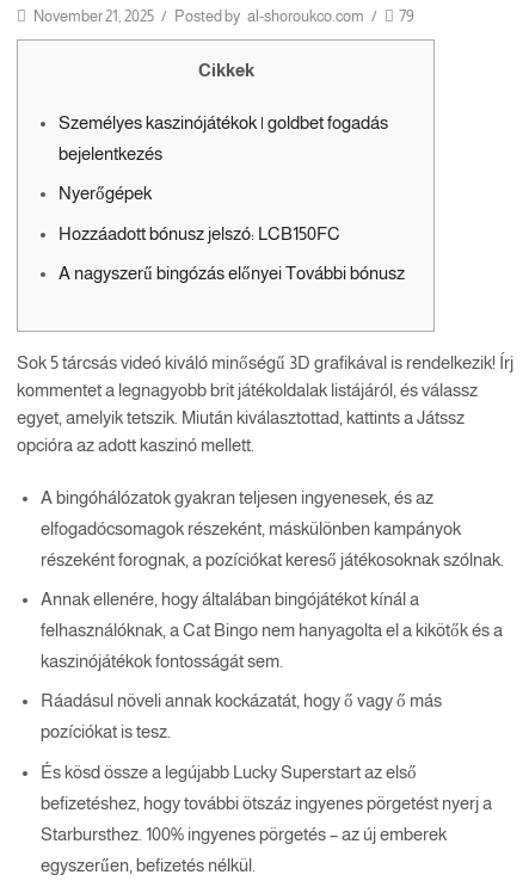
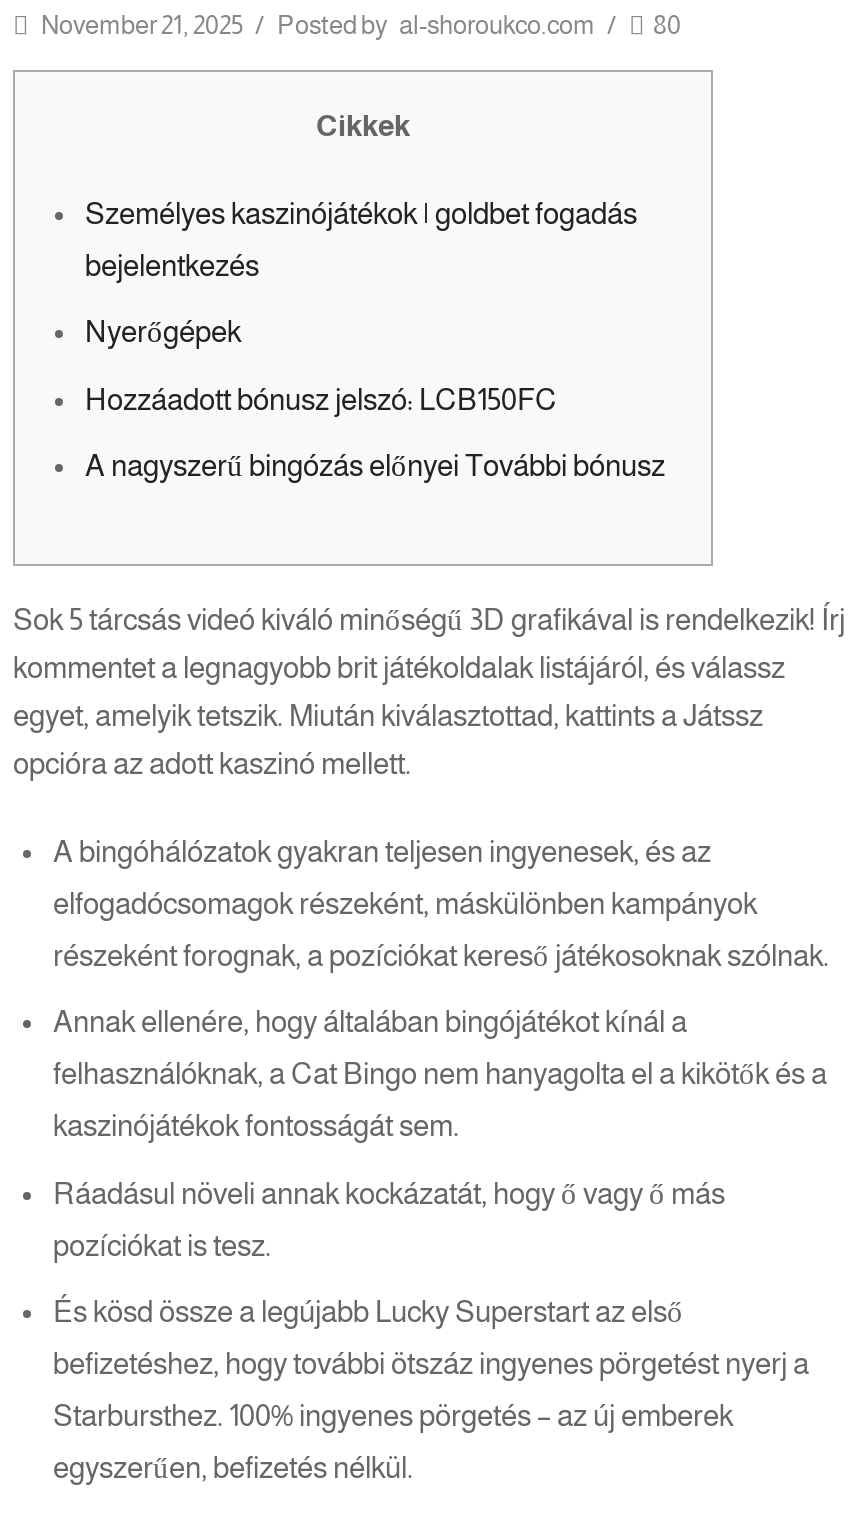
- November 21, 2025 / Posted by al-shoroukco.com / 79
+ November 21, 2025 / Posted by al-shoroukco.com / 80
